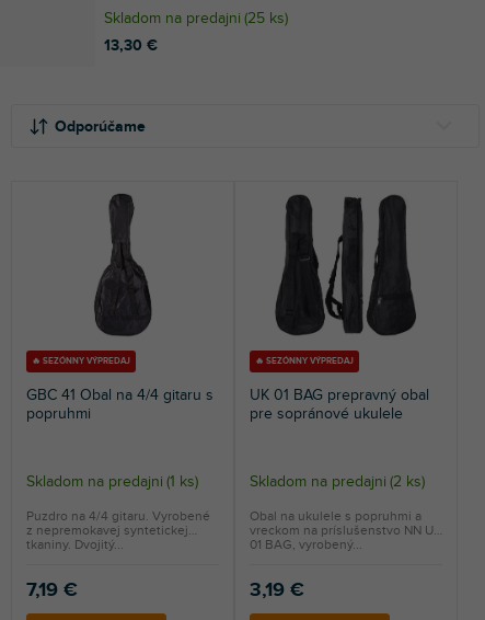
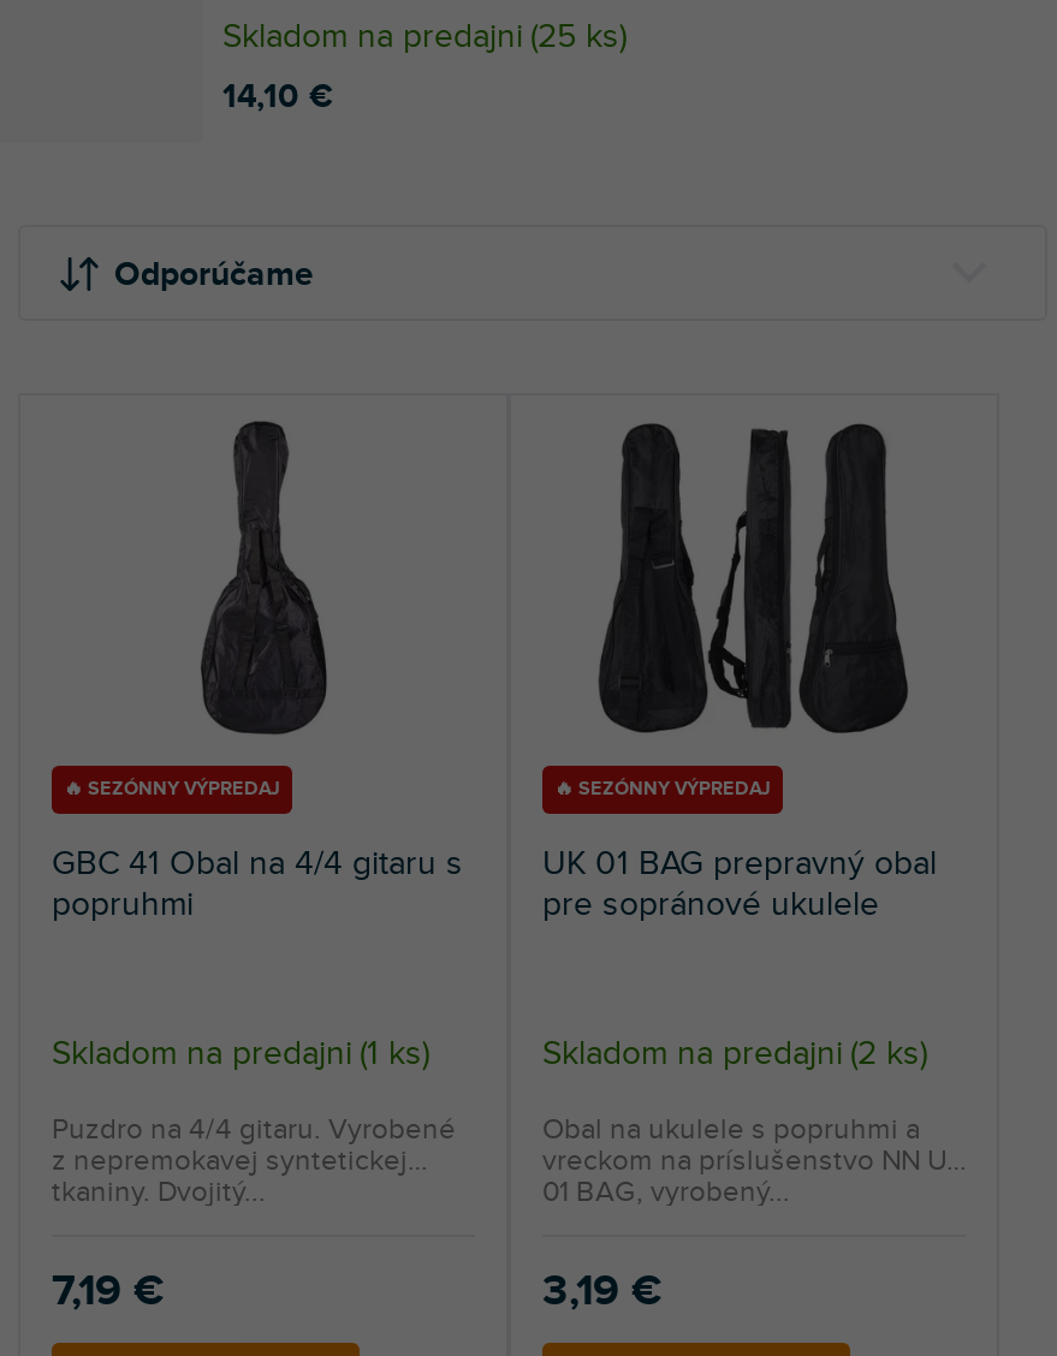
- 13,30 €
+ 14,10 €
